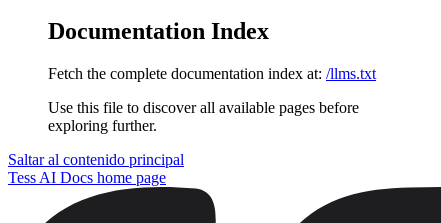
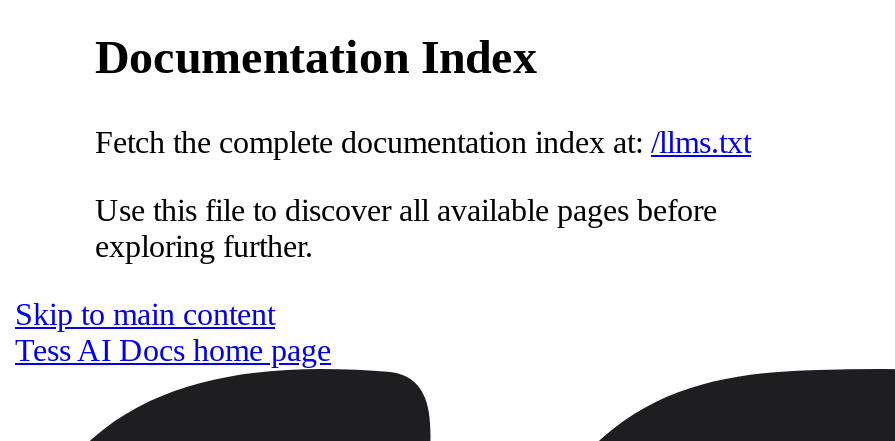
- Saltar al contenido principal
+ Skip to main content
